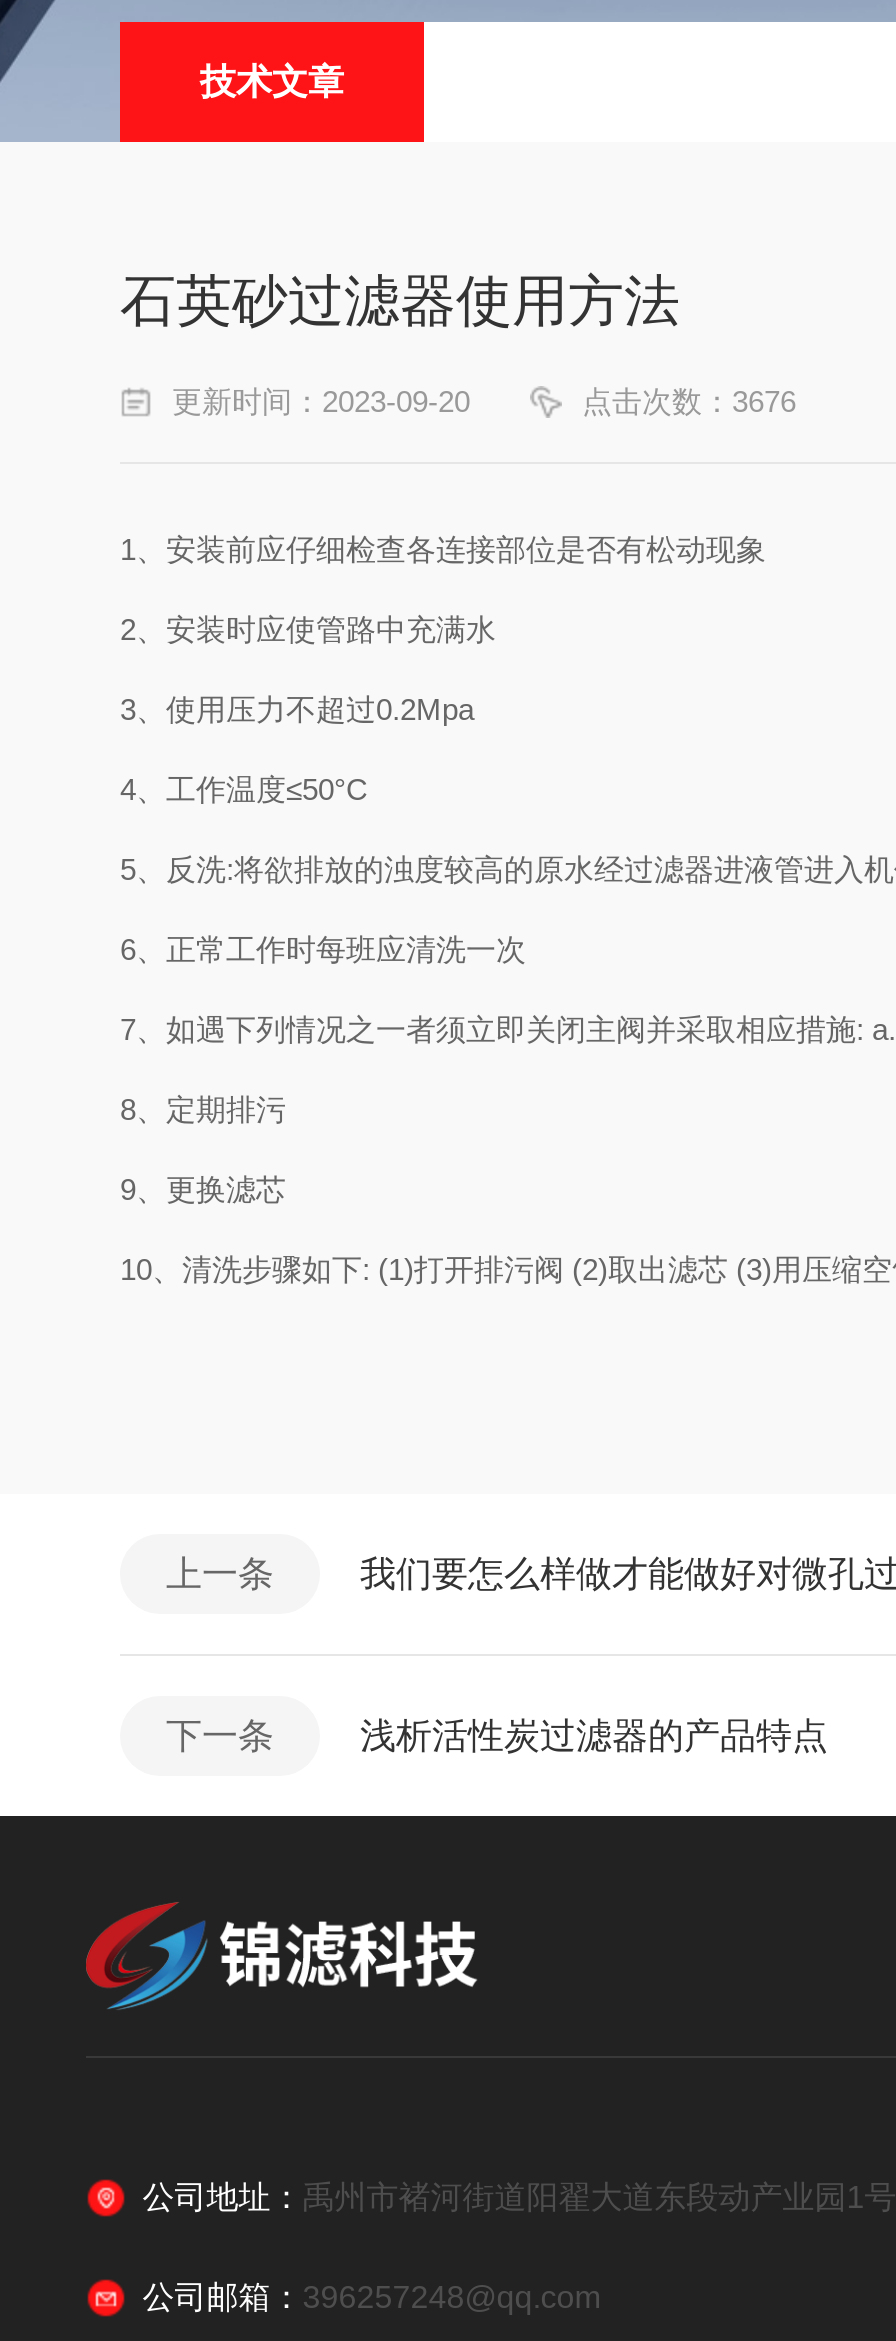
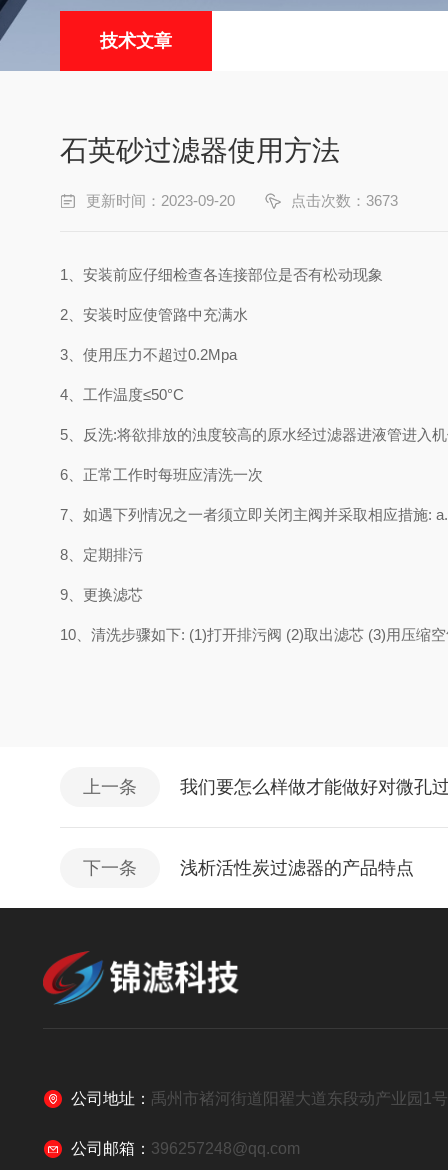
- 点击次数：3676
+ 点击次数：3673
